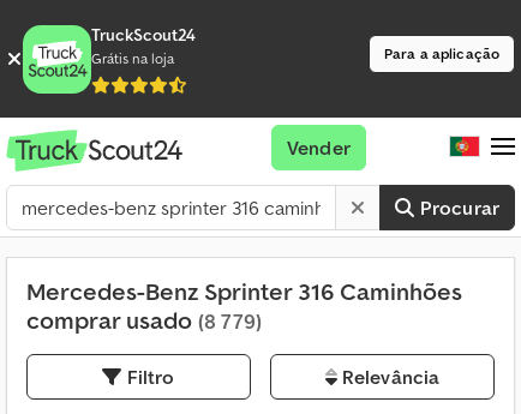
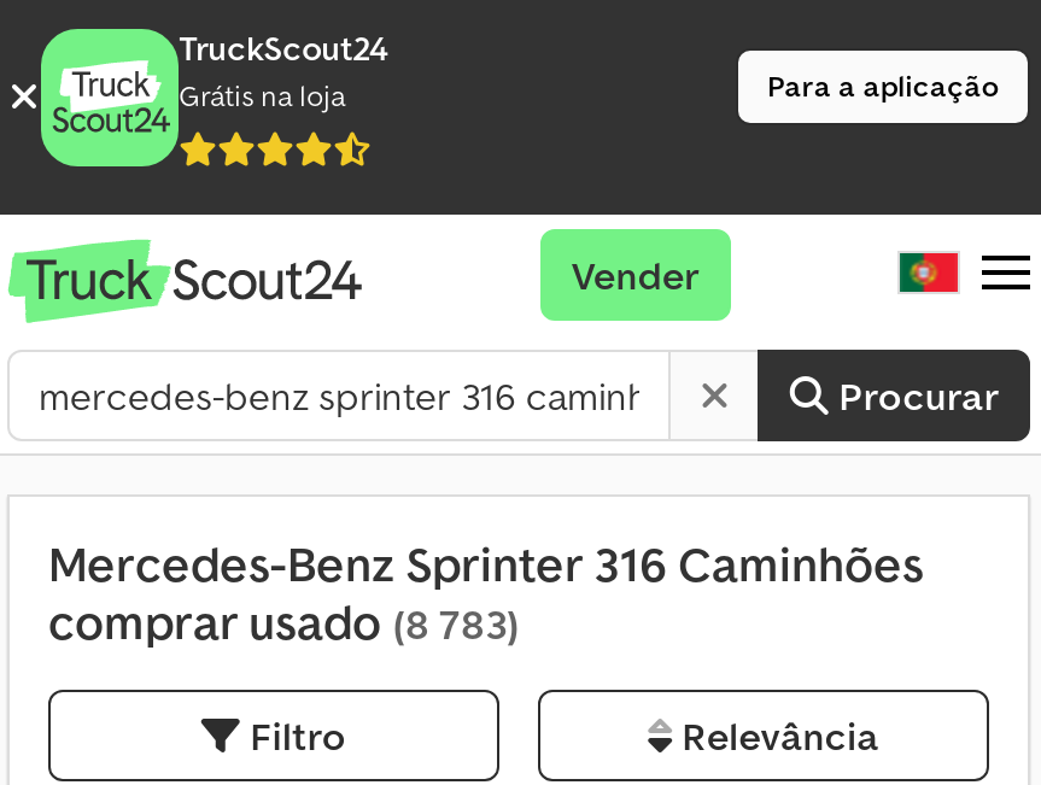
- comprar usado (8 779)
+ comprar usado (8 783)
